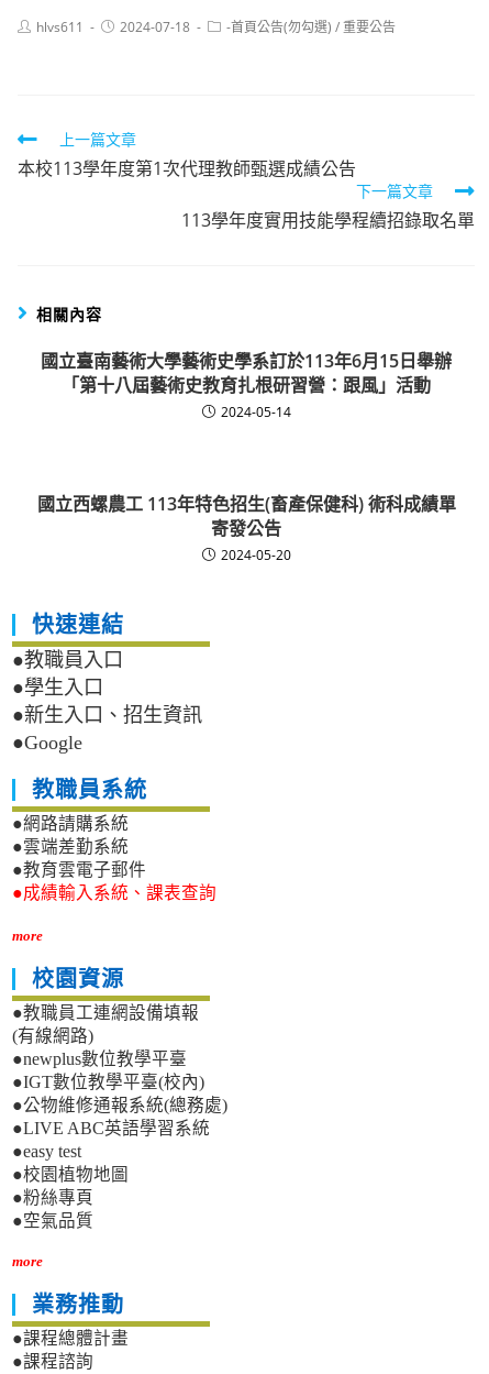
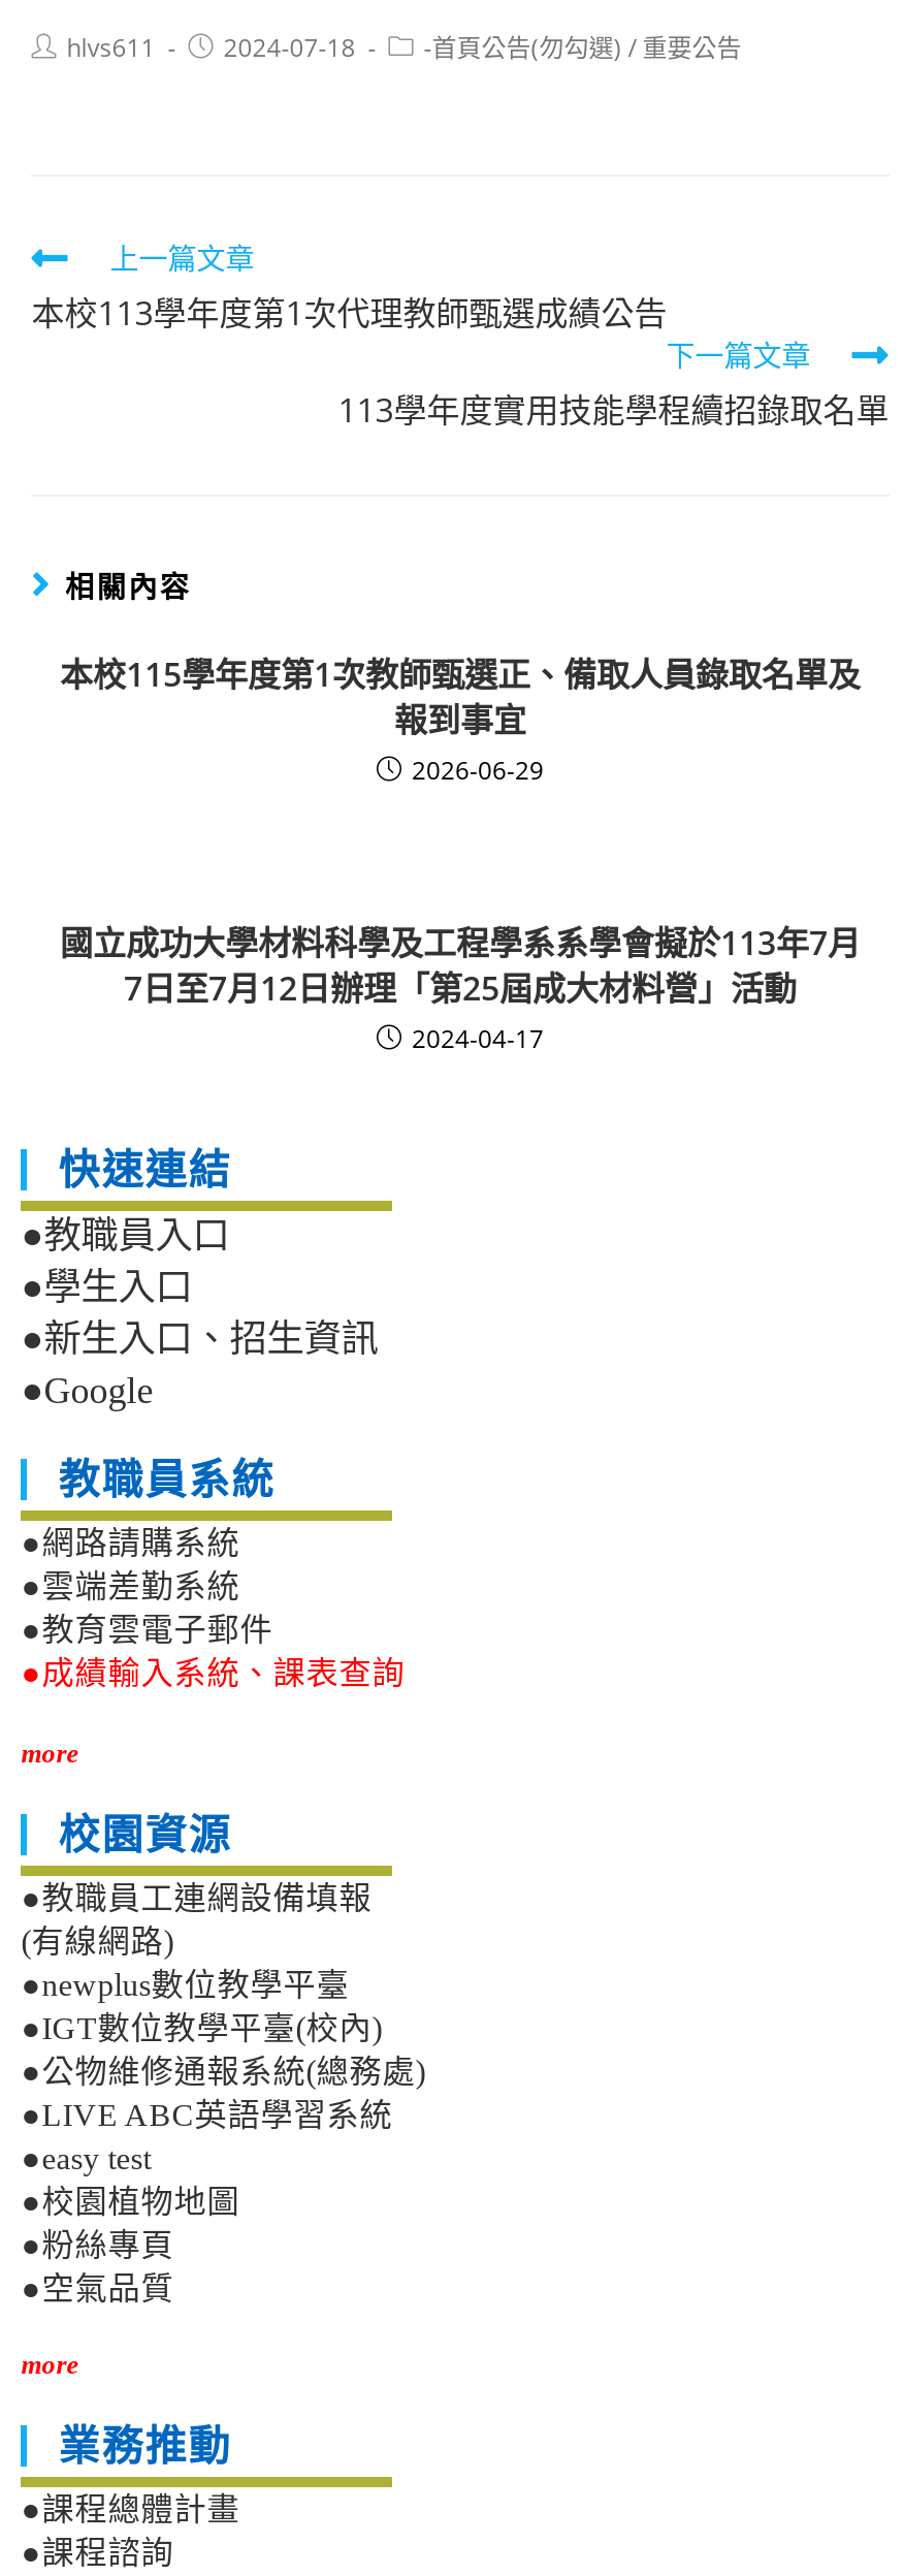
- 國立臺南藝術大學藝術史學系訂於113年6月15日舉辦
- 「第十八屆藝術史教育扎根研習營：跟風」活動
- 2024-05-14
+ 本校115學年度第1次教師甄選正、備取人員錄取名單及
+ 報到事宜
+ 2026-06-29

- 國立西螺農工 113年特色招生(畜產保健科) 術科成績單
- 寄發公告
- 2024-05-20
+ 國立成功大學材料科學及工程學系系學會擬於113年7月
+ 7日至7月12日辦理「第25屆成大材料營」活動
+ 2024-04-17
